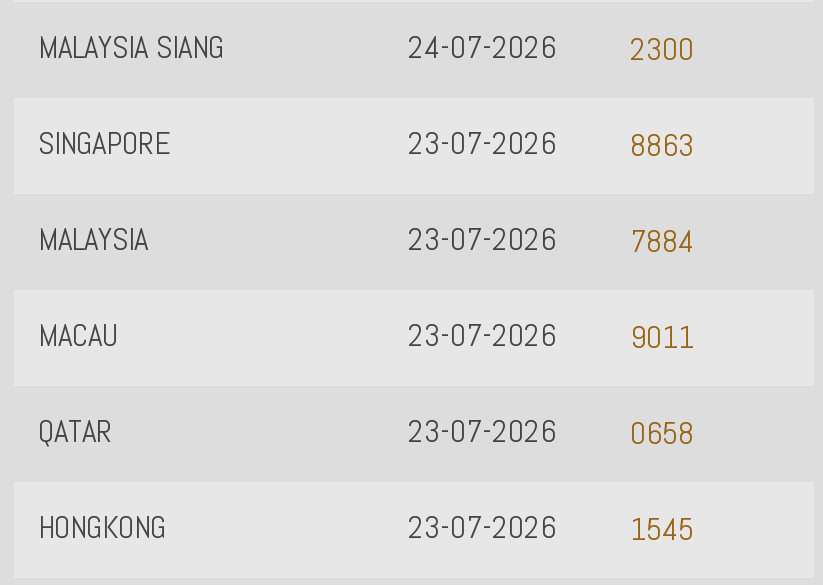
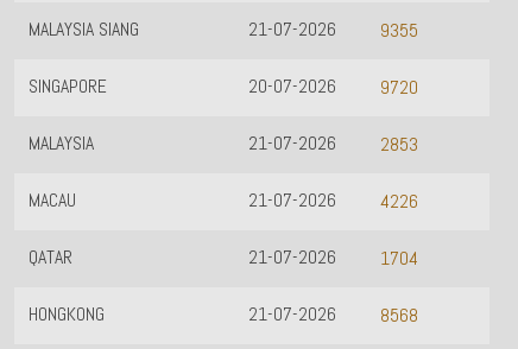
- 24-07-2026
+ 21-07-2026

- 2300
+ 9355

- 23-07-2026
+ 20-07-2026

- 8863
+ 9720

- 23-07-2026
+ 21-07-2026

- 7884
+ 2853

- 23-07-2026
+ 21-07-2026

- 9011
+ 4226

- 23-07-2026
+ 21-07-2026

- 0658
+ 1704

- 23-07-2026
+ 21-07-2026

- 1545
+ 8568
